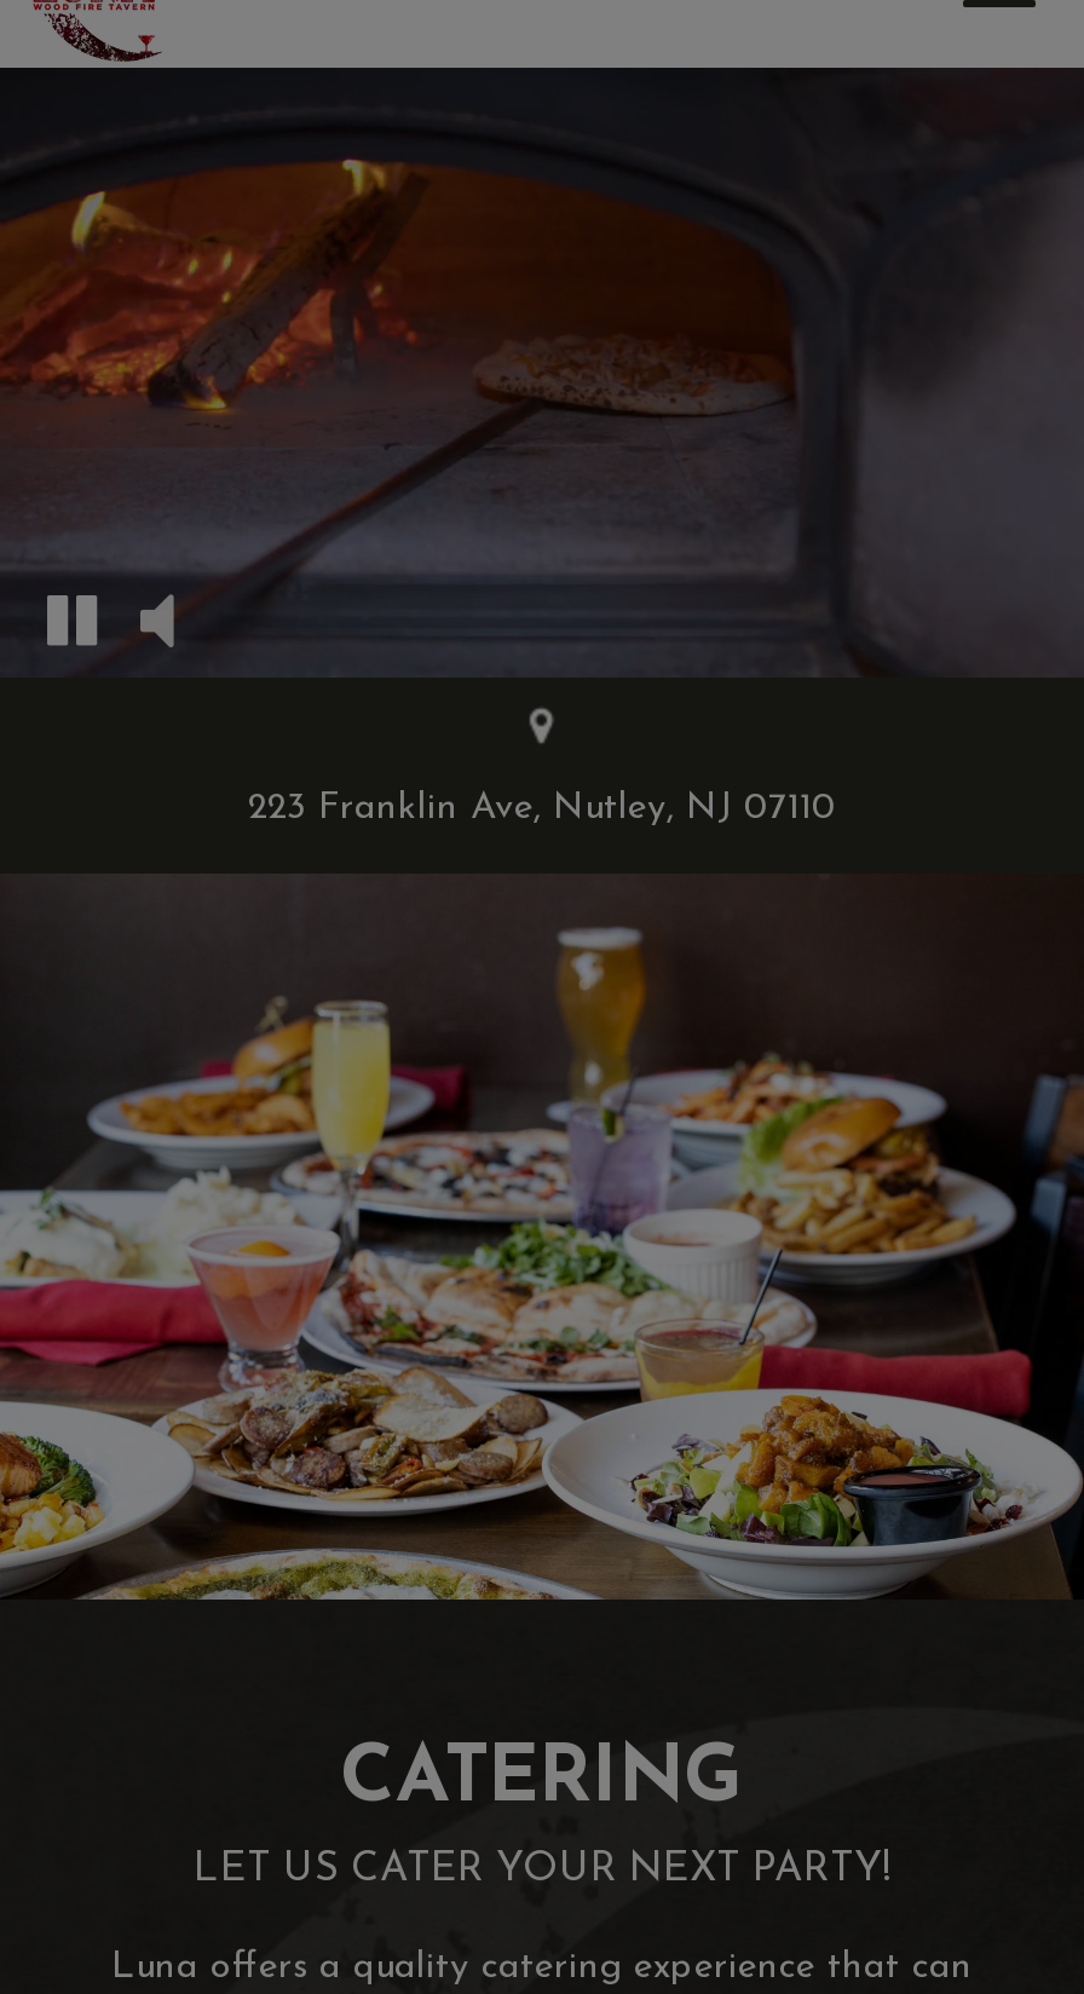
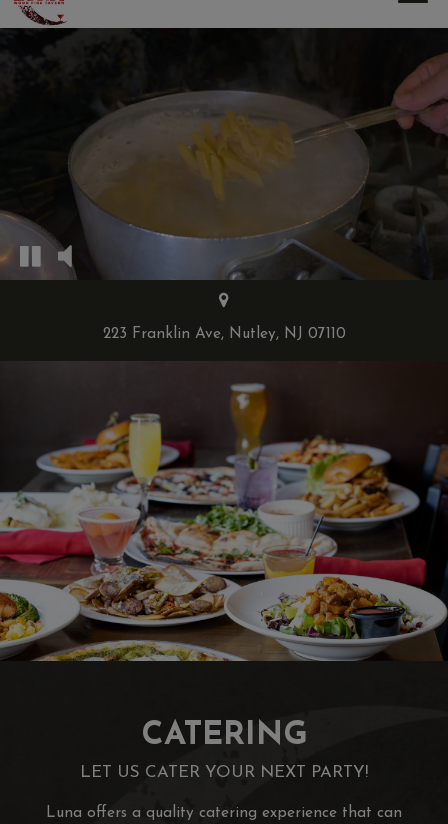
- [image]
+ [image]
